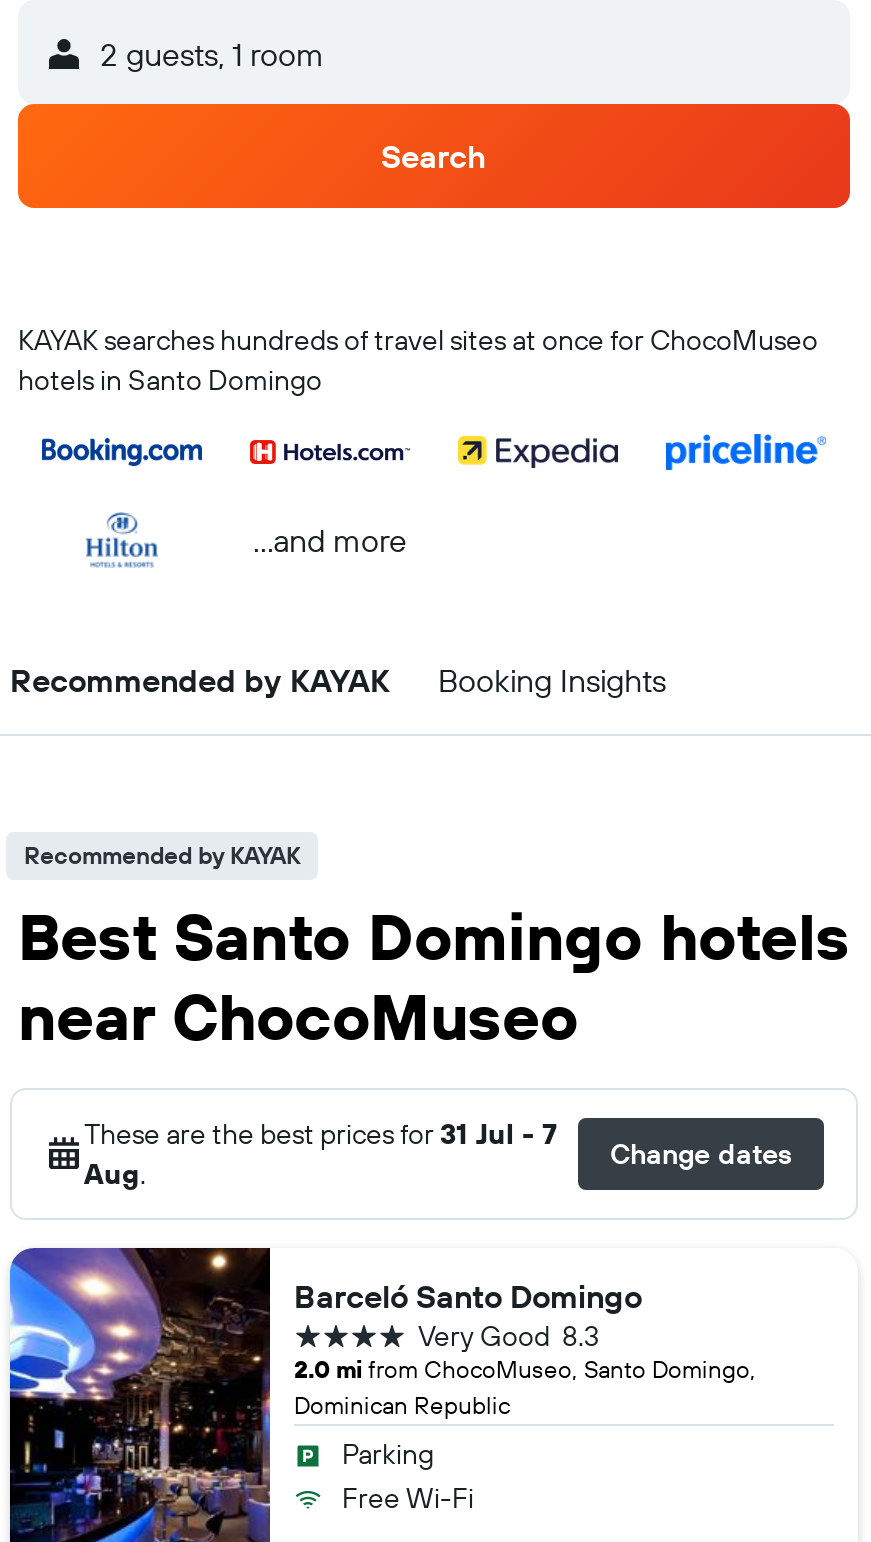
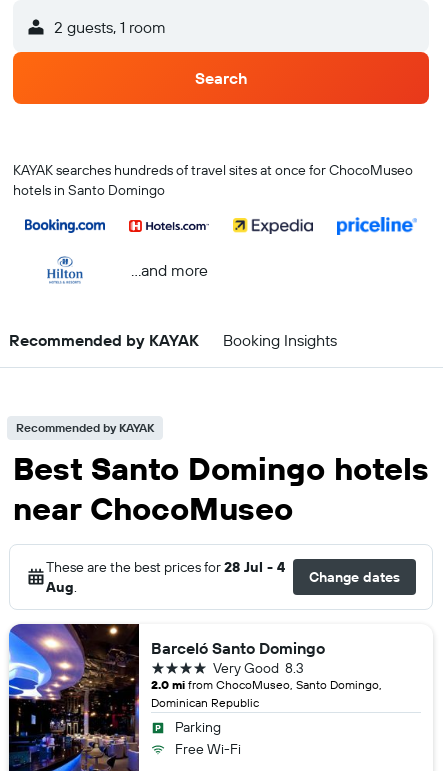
- These are the best prices for 31 Jul - 7
+ These are the best prices for 28 Jul - 4
